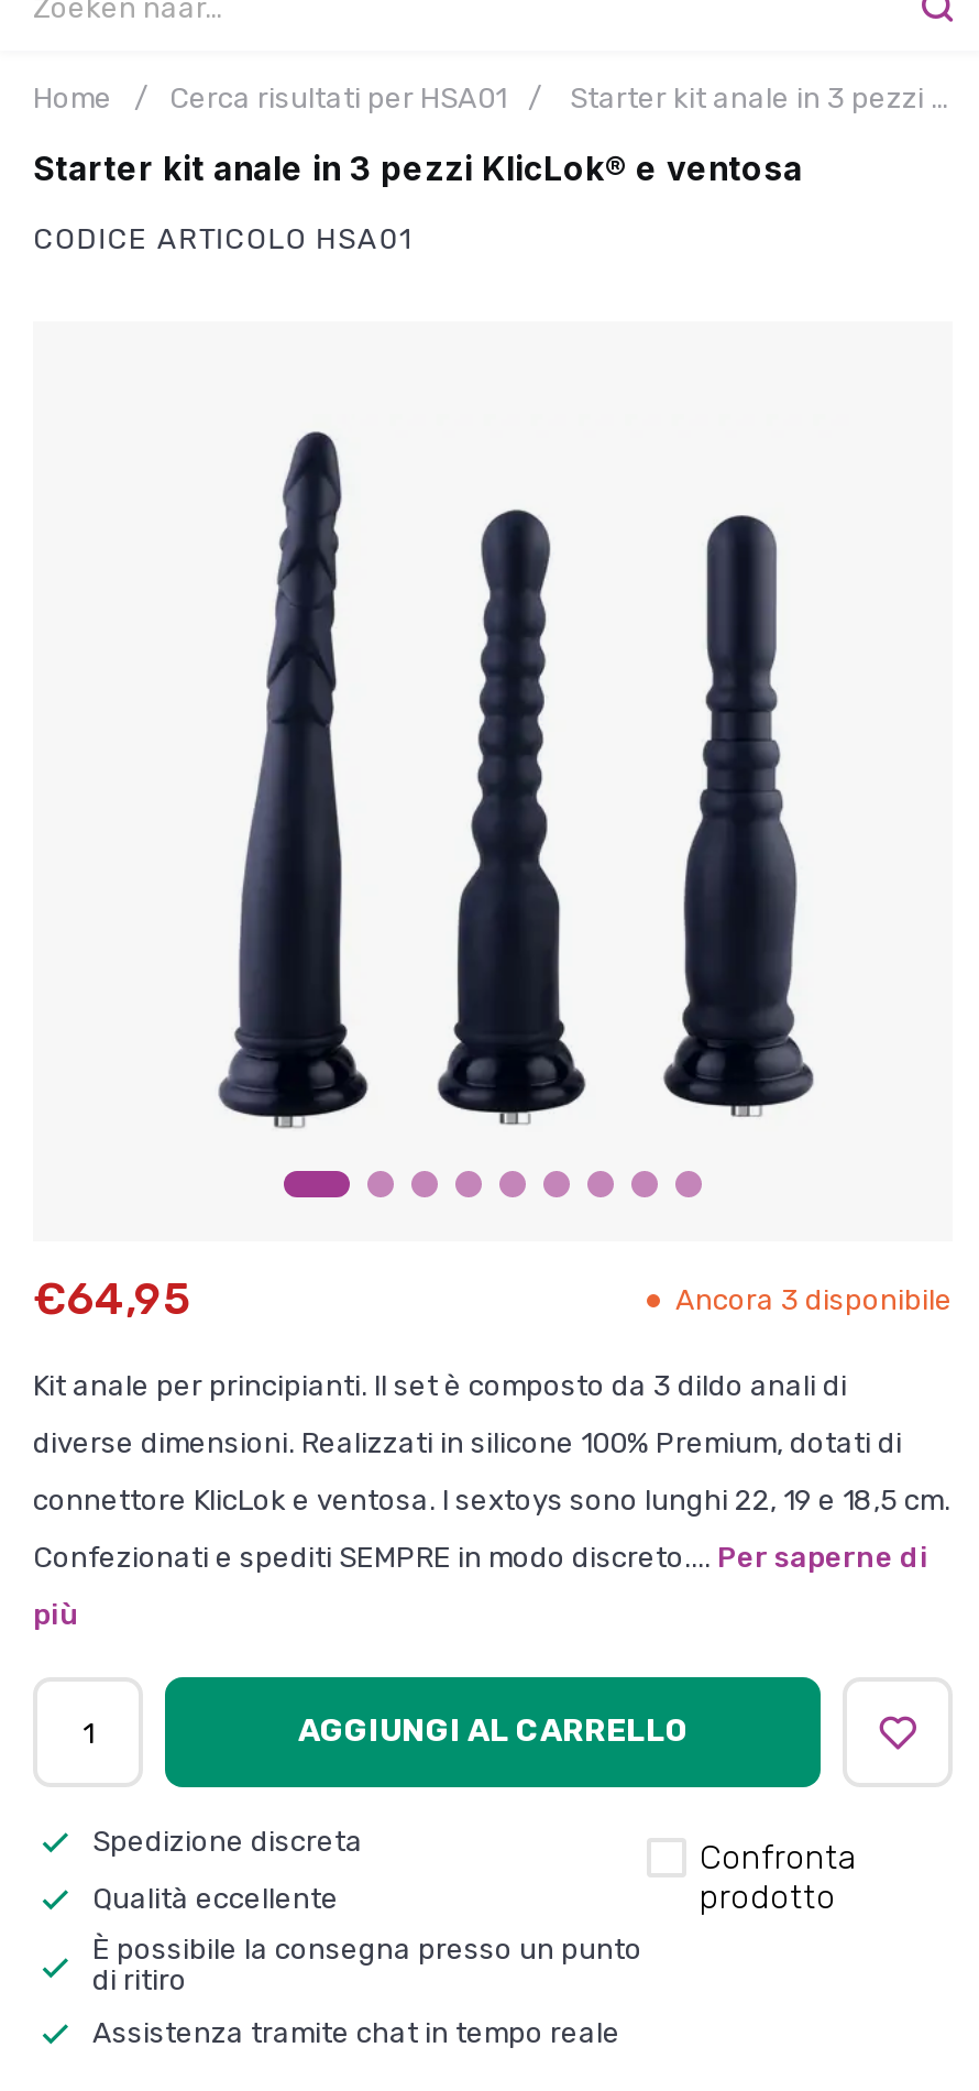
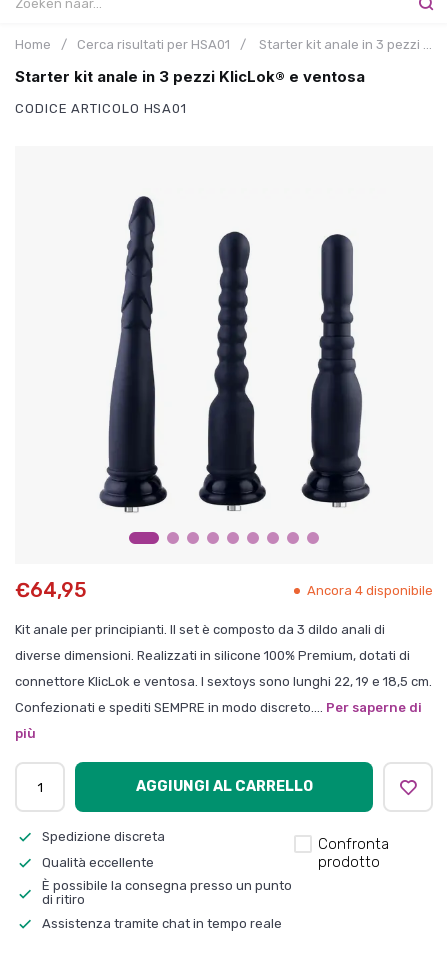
- Ancora 3 disponibile
+ Ancora 4 disponibile
